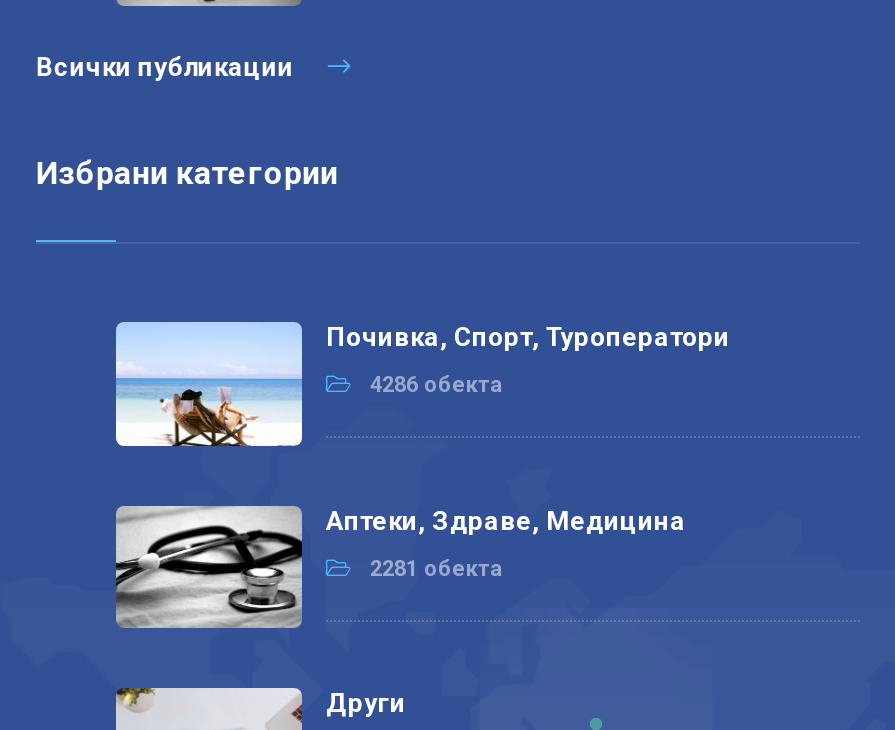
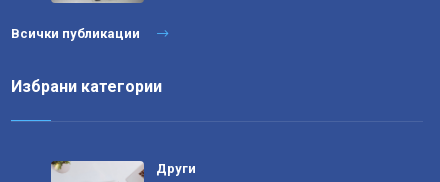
- [image]
- Почивка, Спорт, Туроператори
- 4286 обекта

- [image]
- Аптеки, Здраве, Медицина
- 2281 обекта
